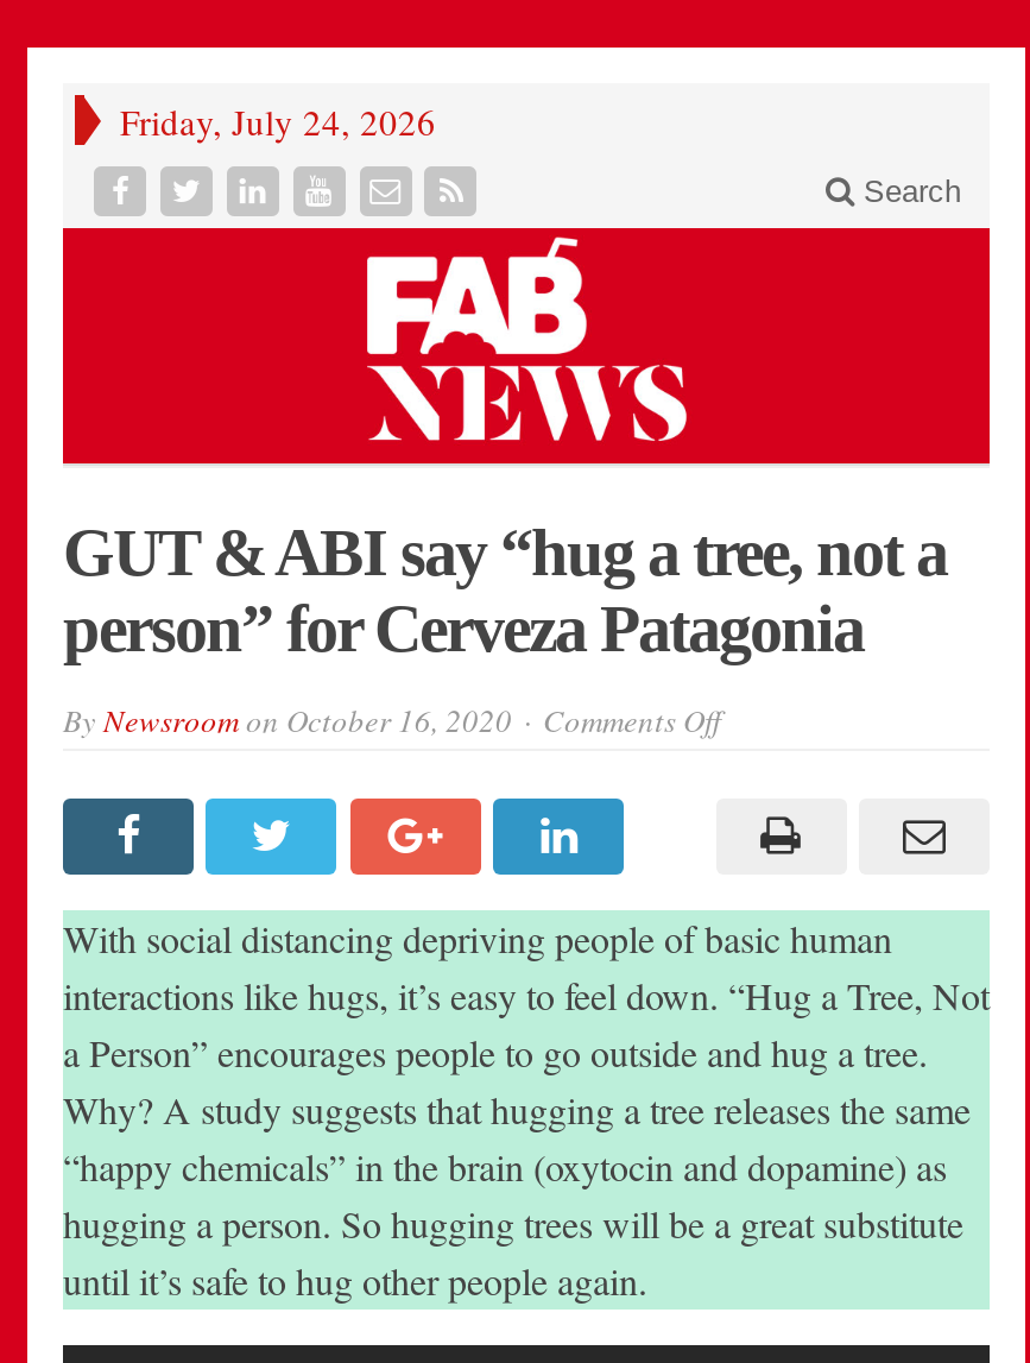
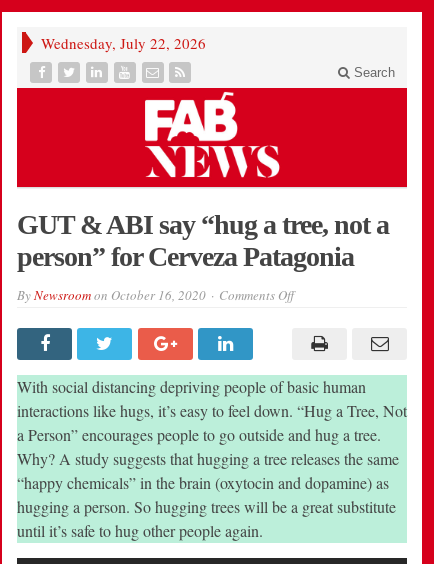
- Friday, July 24, 2026
+ Wednesday, July 22, 2026
